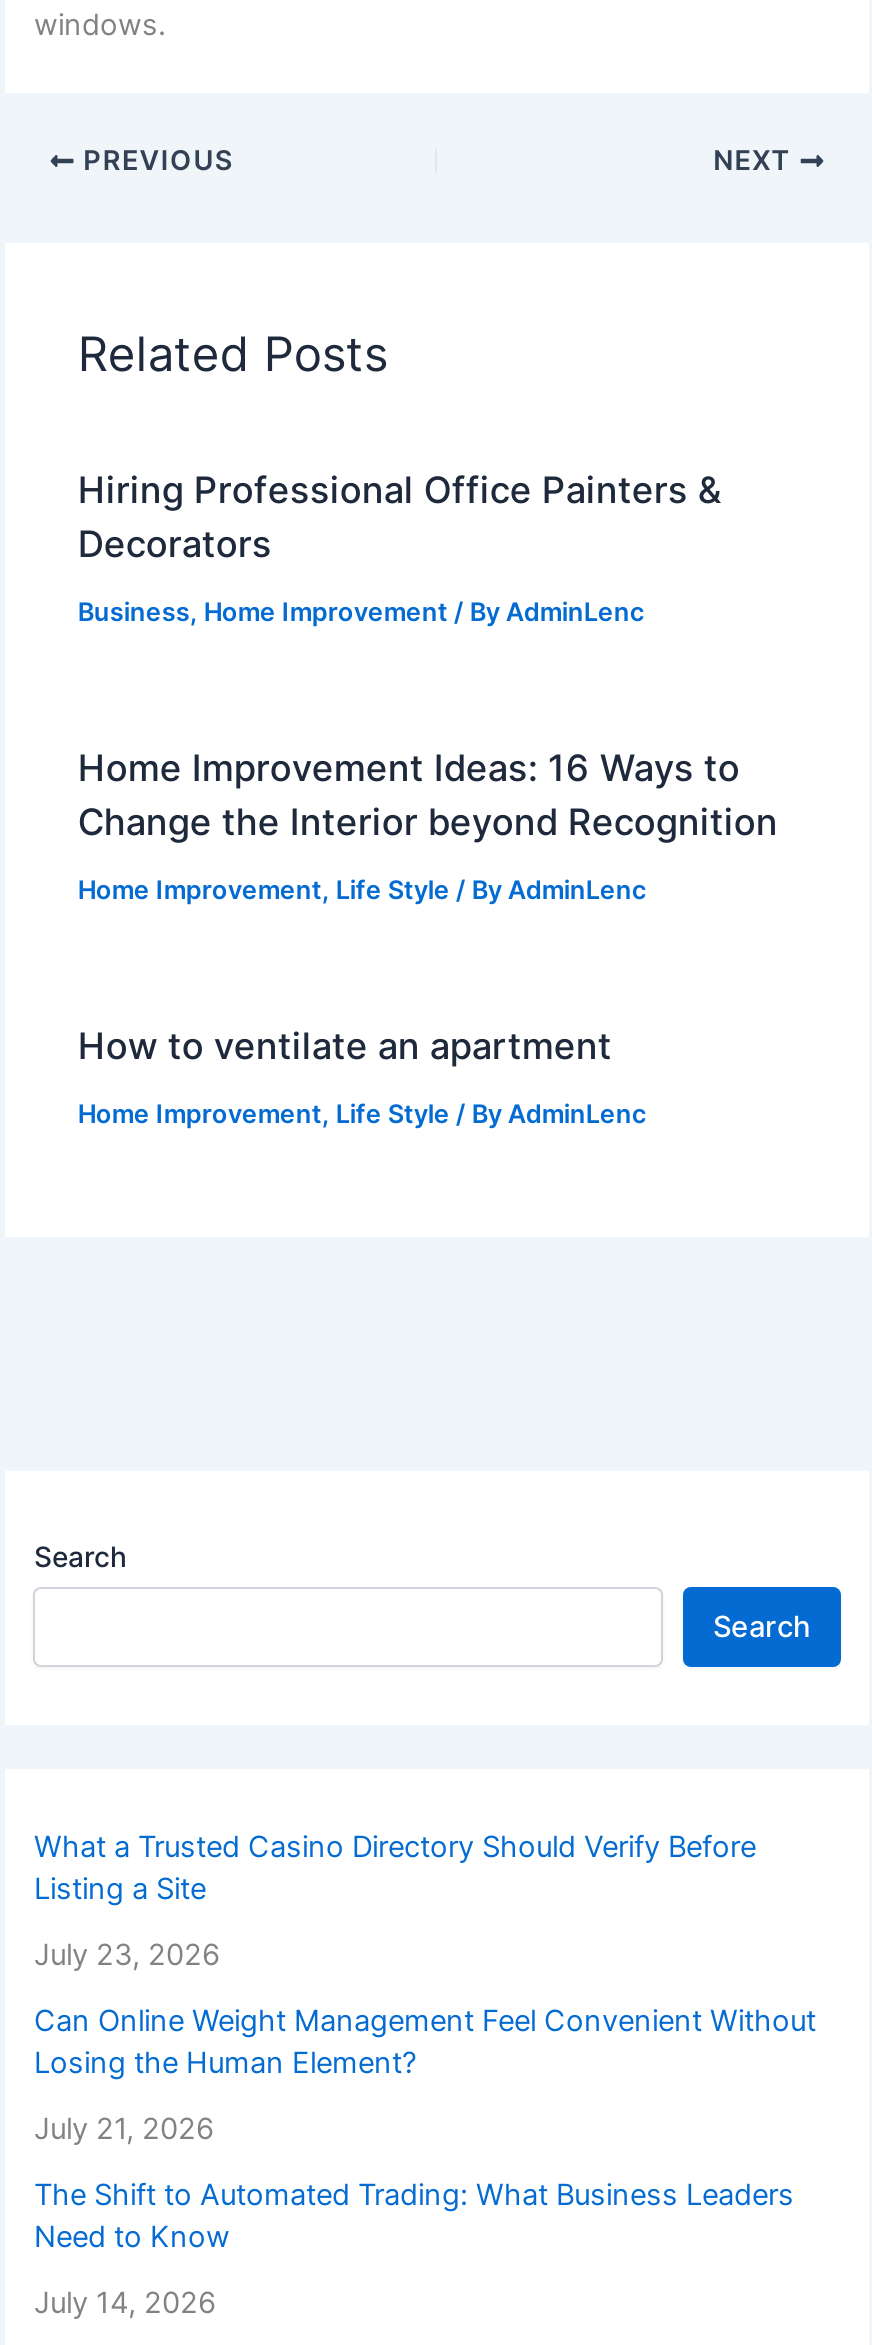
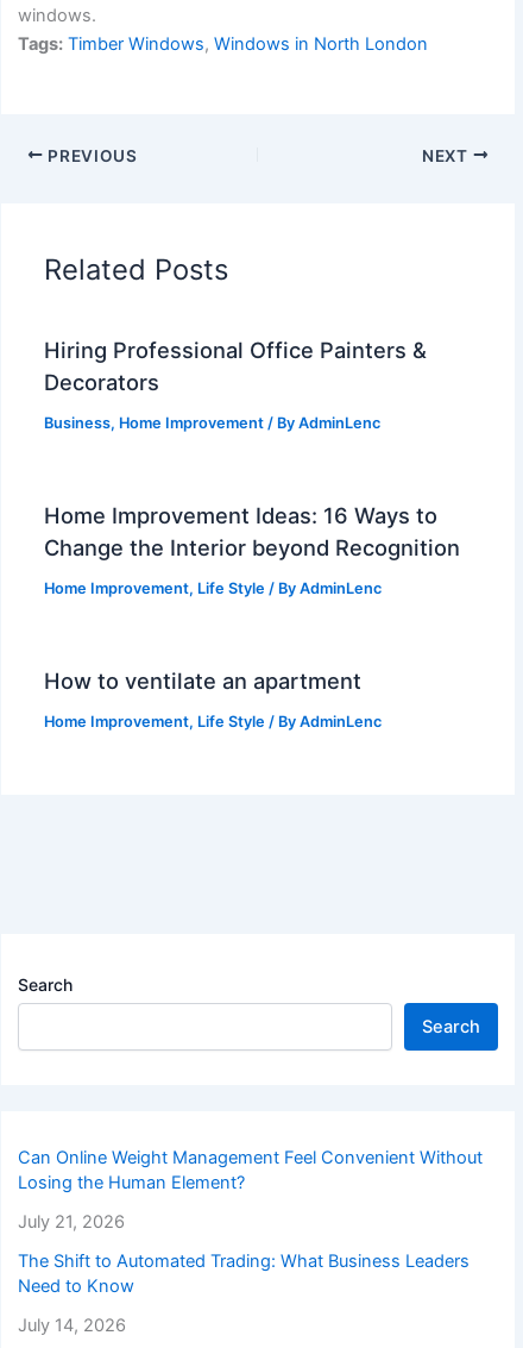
+ Tags: Timber Windows, Windows in North London

moved down: PREVIOUS | NEXT | Related Posts | ... | Search | Search

- What a Trusted Casino Directory Should Verify Before
- Listing a Site
- July 23, 2026
